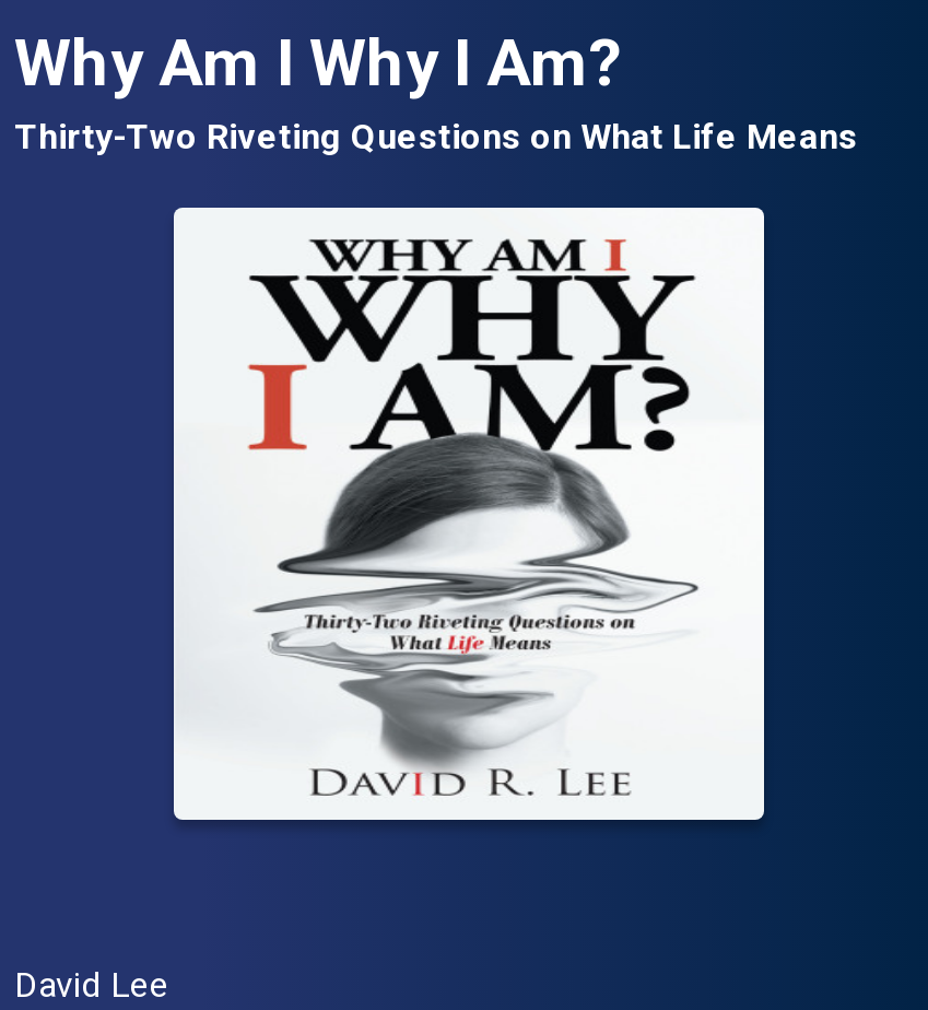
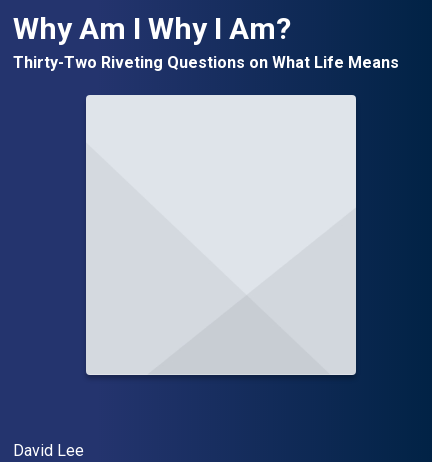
- [image]
